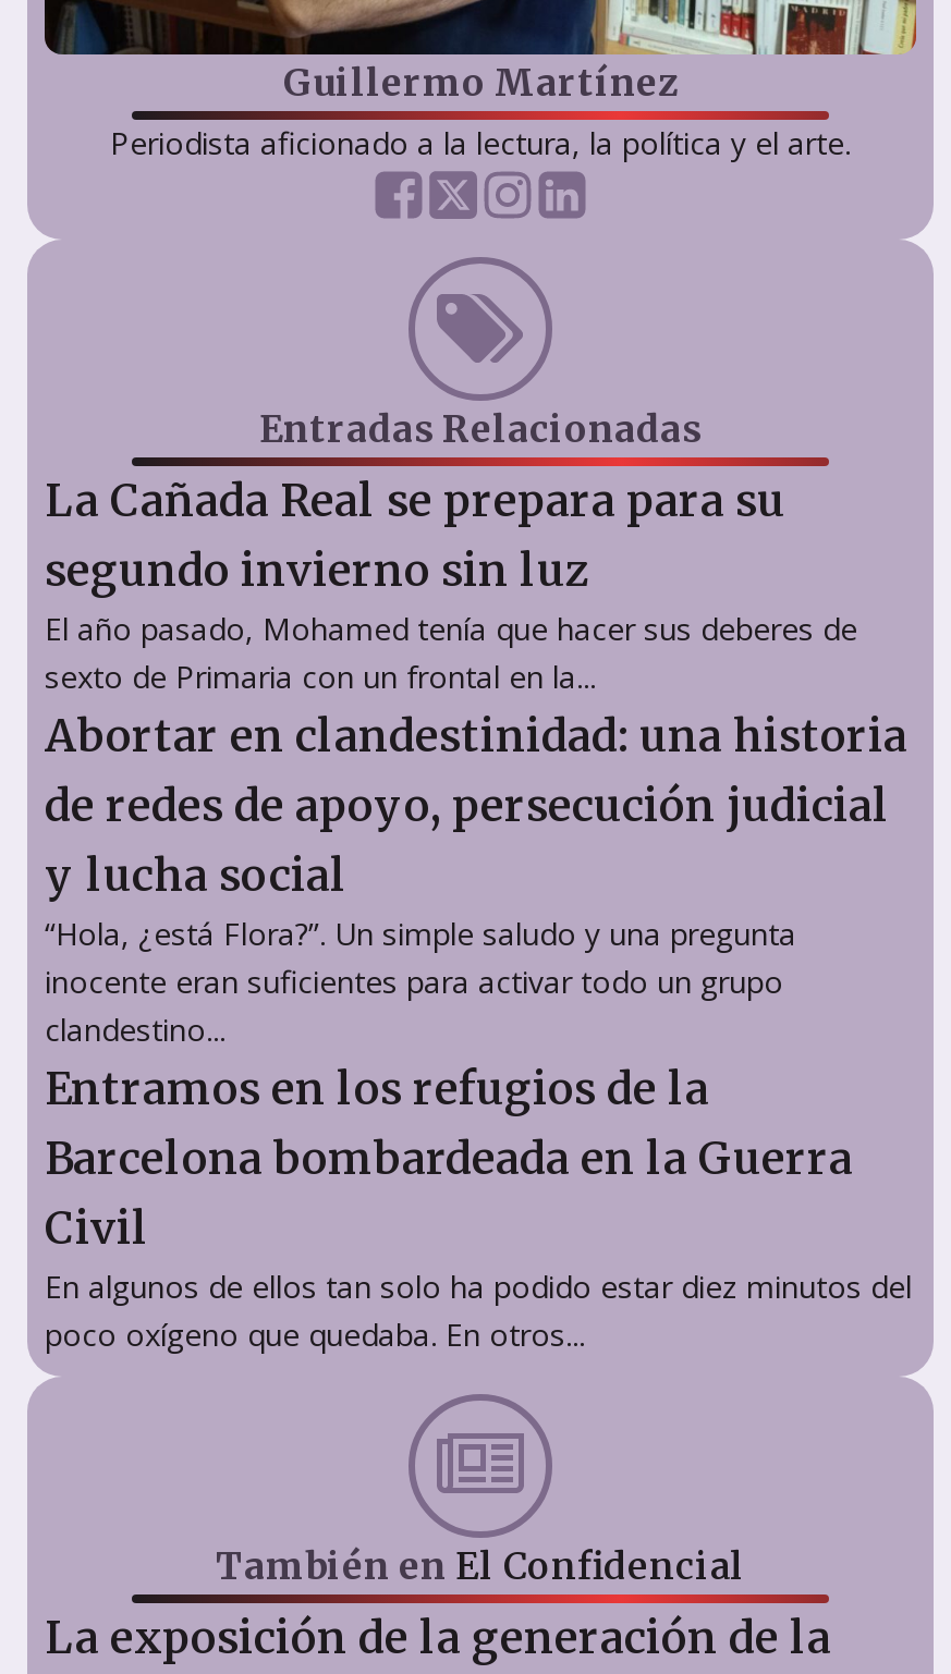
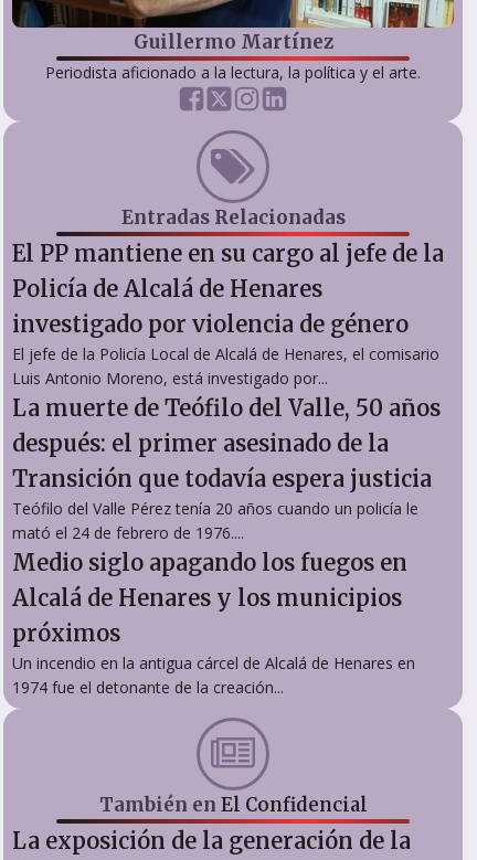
- La Cañada Real se prepara para su
- segundo invierno sin luz
- El año pasado, Mohamed tenía que hacer sus deberes de
- sexto de Primaria con un frontal en la...
- Abortar en clandestinidad: una historia
- de redes de apoyo, persecución judicial
- y lucha social
- “Hola, ¿está Flora?”. Un simple saludo y una pregunta
- inocente eran suficientes para activar todo un grupo
- clandestino...
- Entramos en los refugios de la
- Barcelona bombardeada en la Guerra
- Civil
- En algunos de ellos tan solo ha podido estar diez minutos del
- poco oxígeno que quedaba. En otros...
+ El PP mantiene en su cargo al jefe de la
+ Policía de Alcalá de Henares
+ investigado por violencia de género
+ El jefe de la Policía Local de Alcalá de Henares, el comisario
+ Luis Antonio Moreno, está investigado por...
+ La muerte de Teófilo del Valle, 50 años
+ después: el primer asesinado de la
+ Transición que todavía espera justicia
+ Teófilo del Valle Pérez tenía 20 años cuando un policía le
+ mató el 24 de febrero de 1976....
+ Medio siglo apagando los fuegos en
+ Alcalá de Henares y los municipios
+ próximos
+ Un incendio en la antigua cárcel de Alcalá de Henares en
+ 1974 fue el detonante de la creación...
